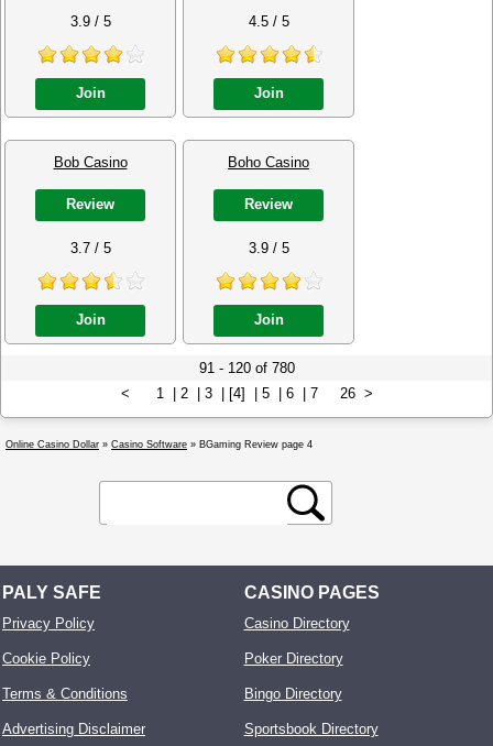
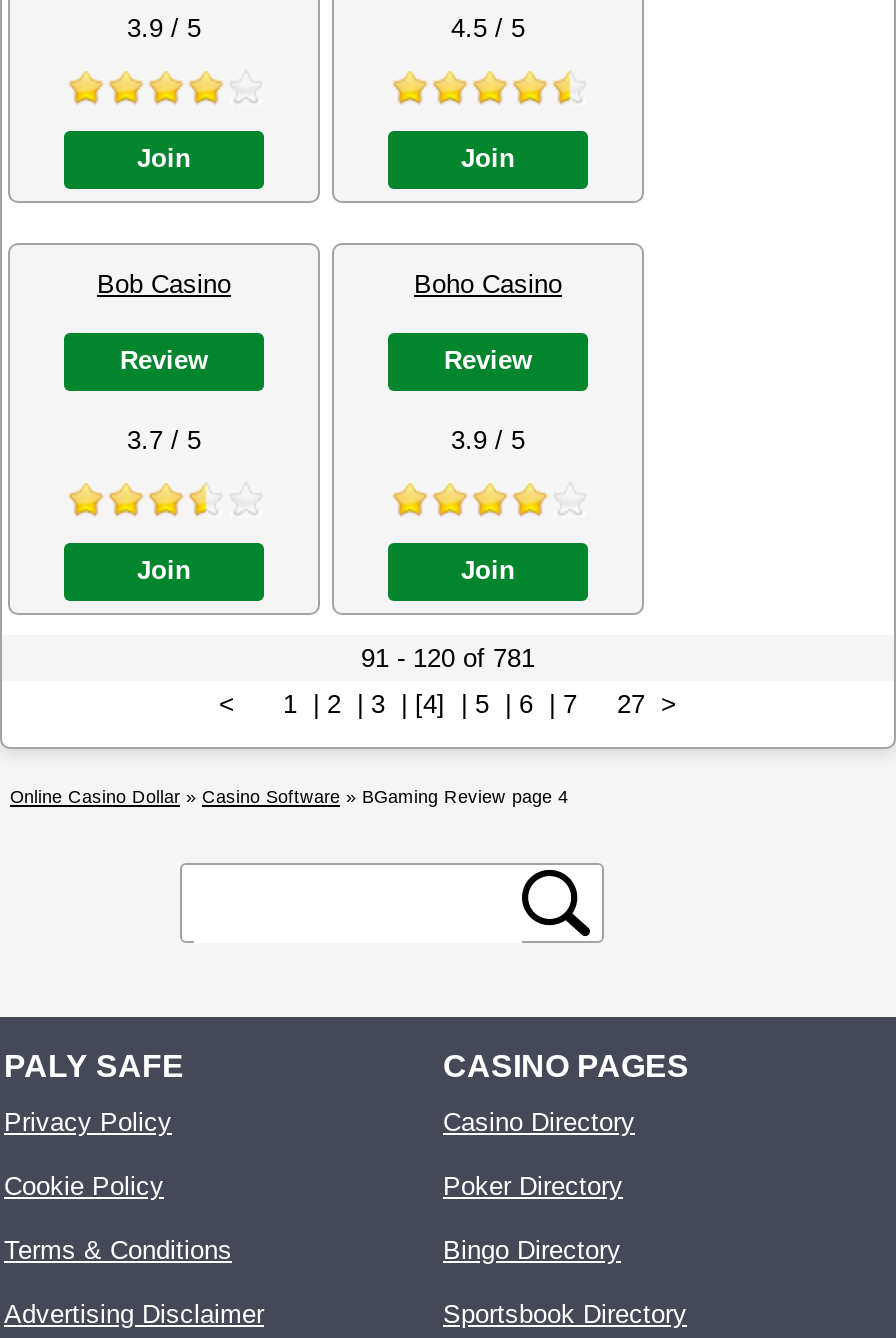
- 91 - 120 of 780
+ 91 - 120 of 781

- 26 >
+ 27 >
